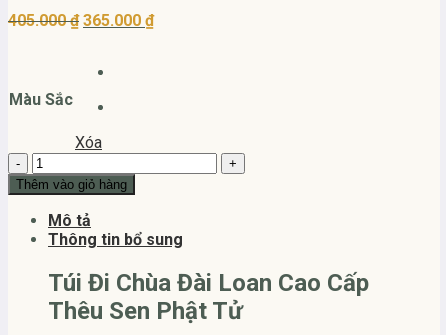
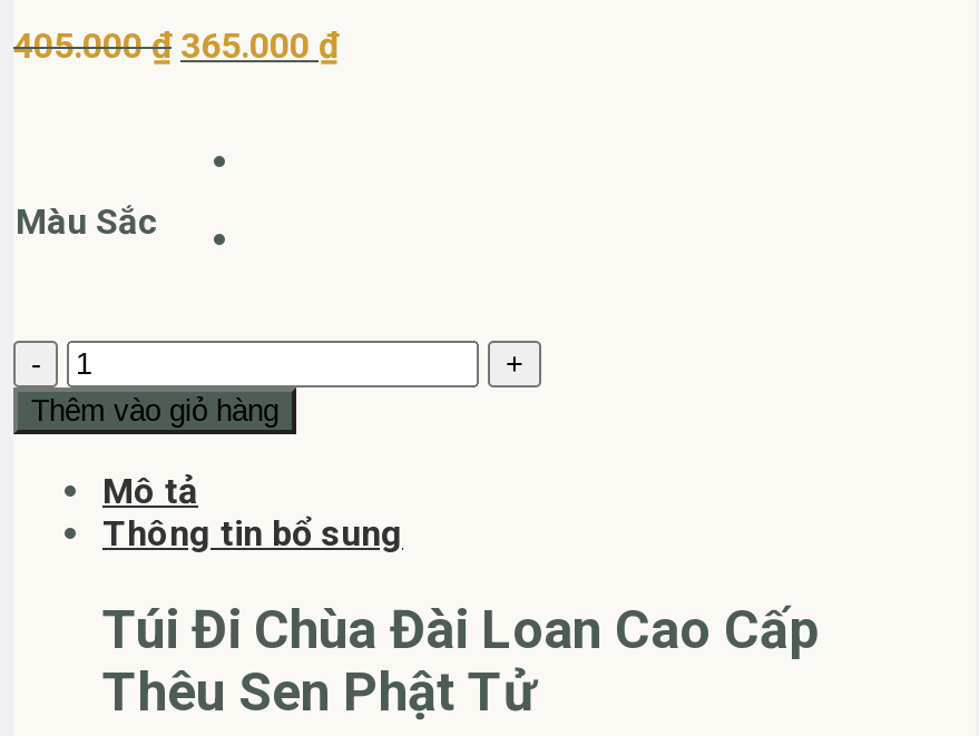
- Xóa
